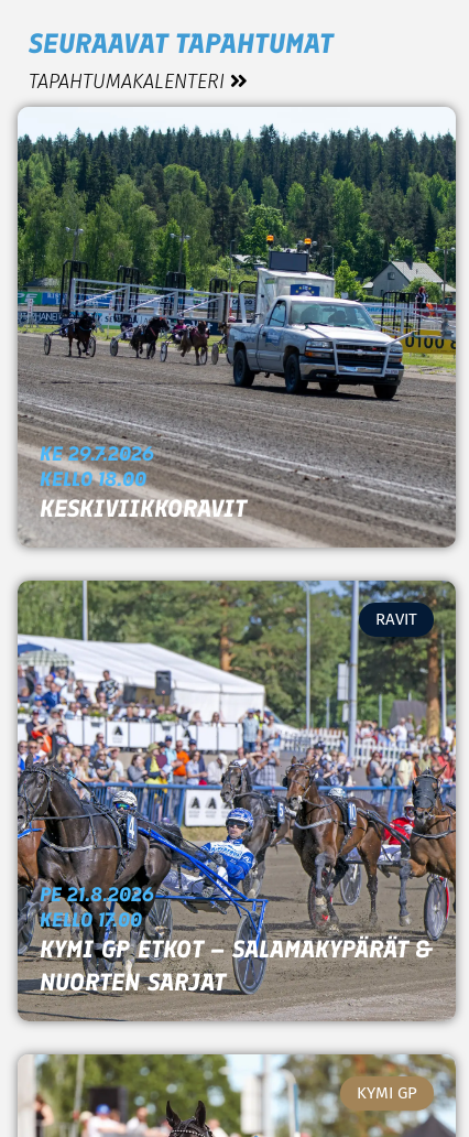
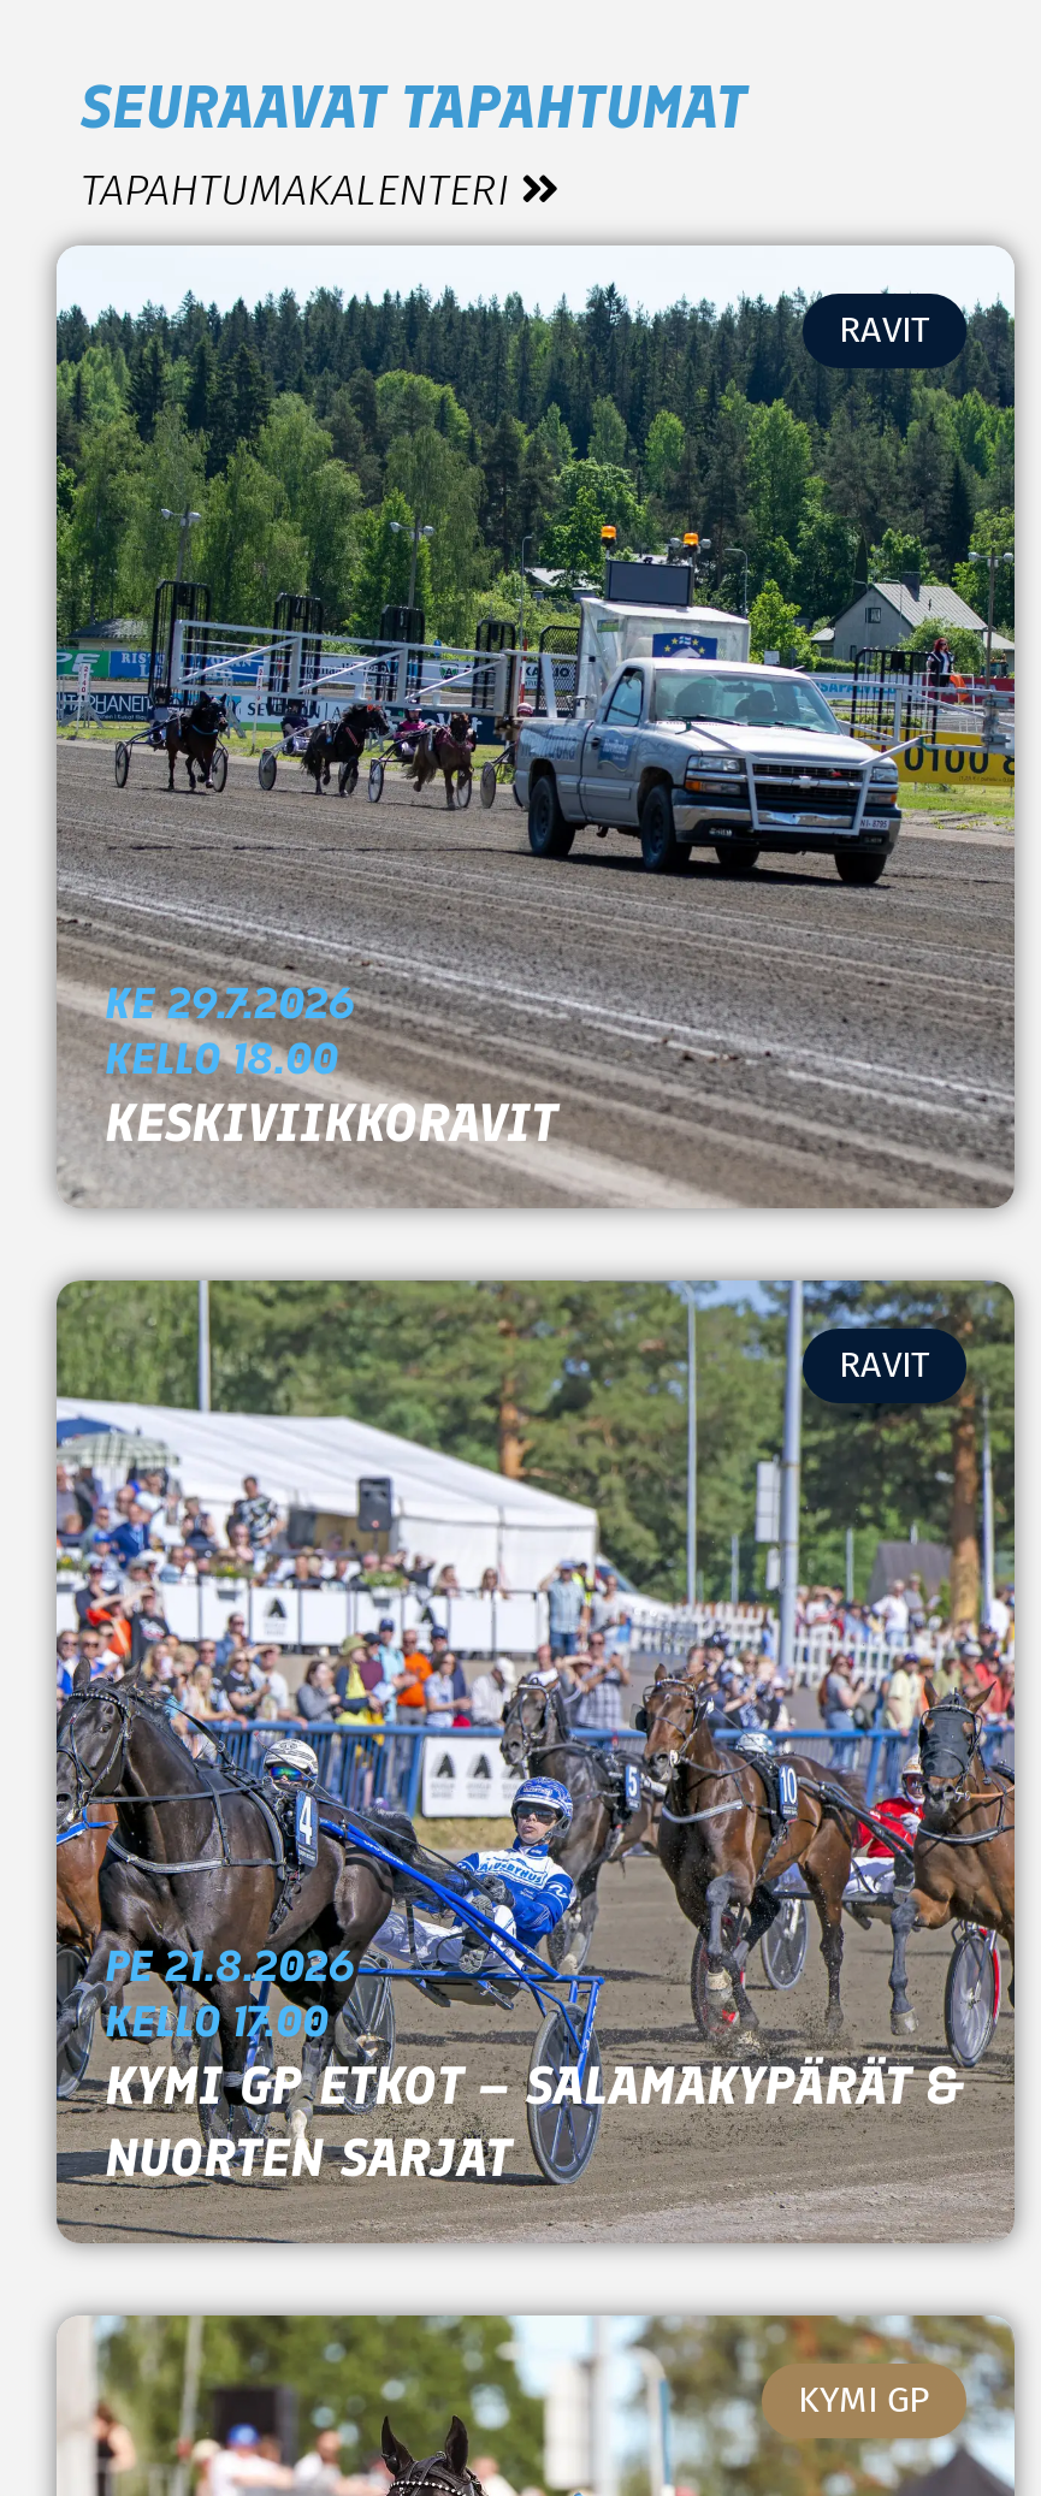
+ RAVIT
